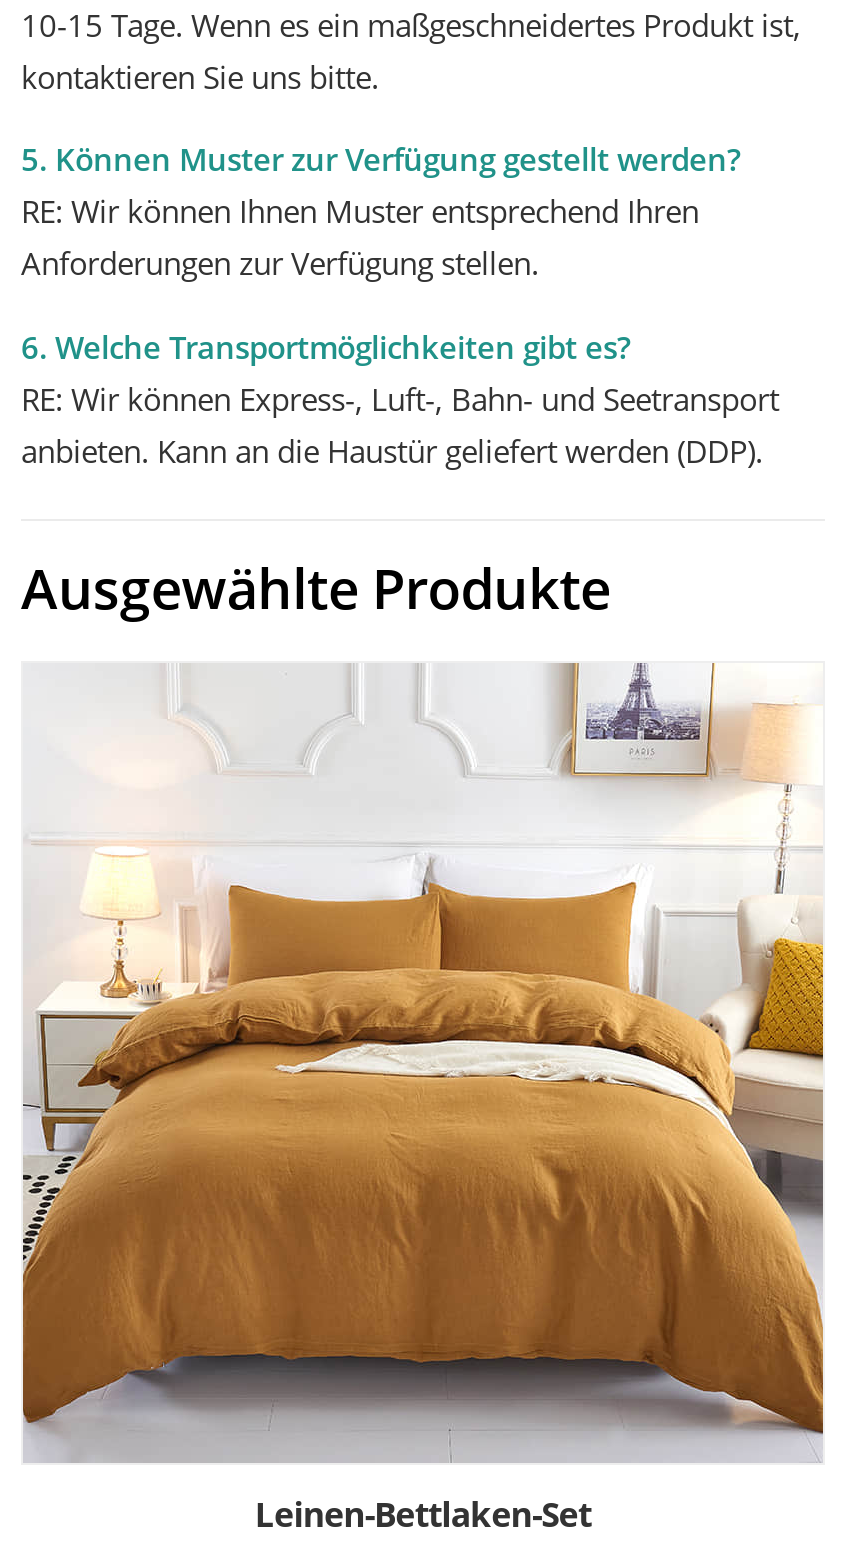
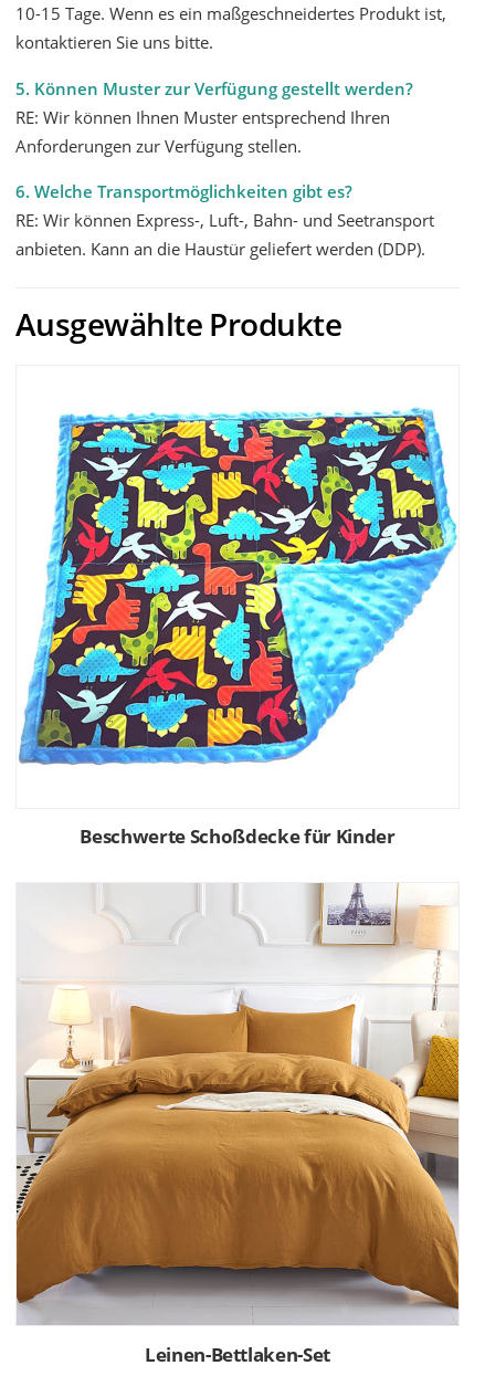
+ [image]

+ Beschwerte Schoßdecke für Kinder
